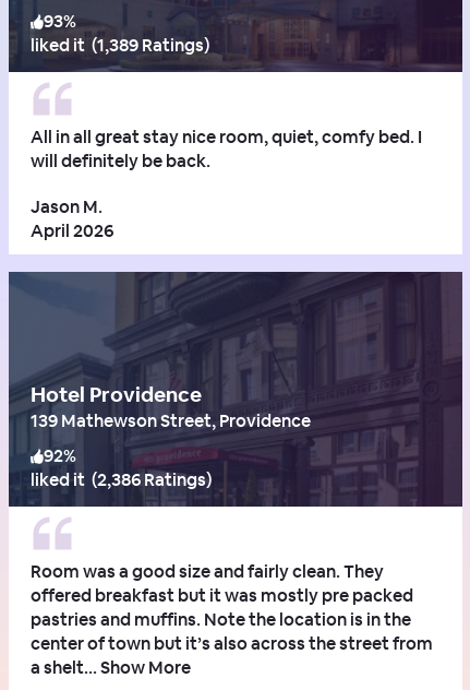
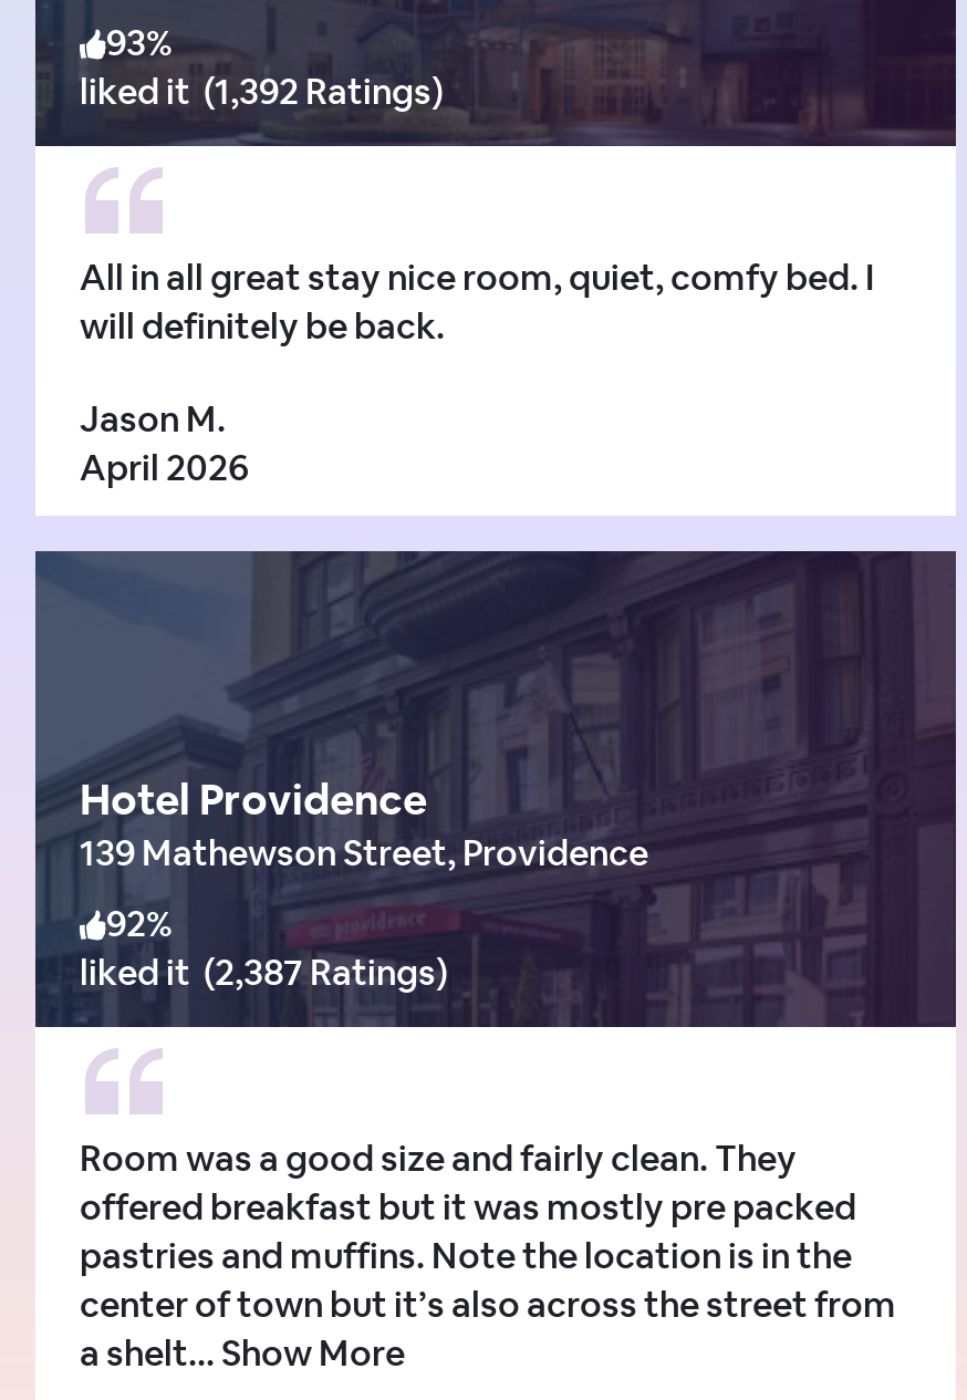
- liked it (1,389 Ratings)
+ liked it (1,392 Ratings)

- liked it (2,386 Ratings)
+ liked it (2,387 Ratings)
